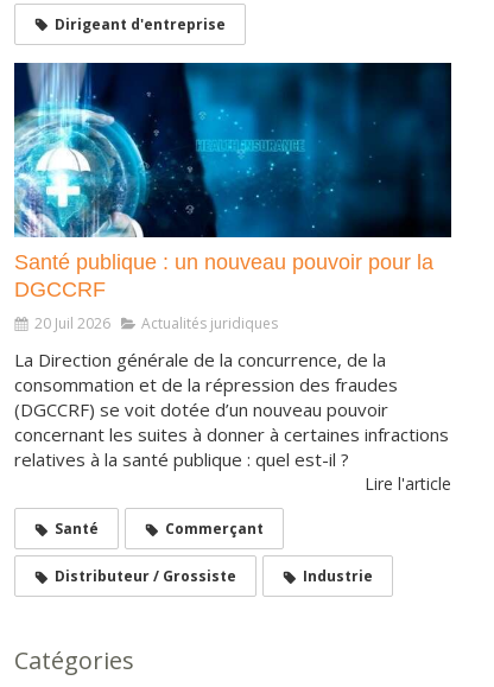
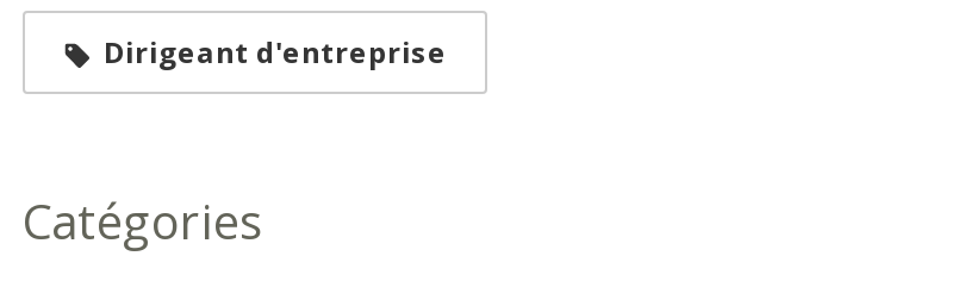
- [image]
- Santé publique : un nouveau pouvoir pour la
- DGCCRF
- 20 Juil 2026
- Actualités juridiques
- La Direction générale de la concurrence, de la
- consommation et de la répression des fraudes
- (DGCCRF) se voit dotée d’un nouveau pouvoir
- concernant les suites à donner à certaines infractions
- relatives à la santé publique : quel est-il ?
- Lire l'article
- Santé
- Commerçant
- Distributeur / Grossiste
- Industrie
